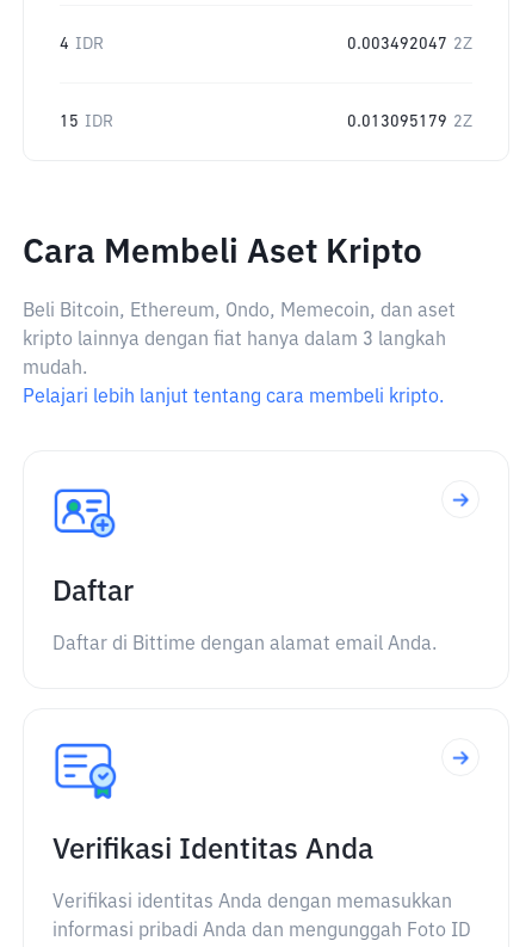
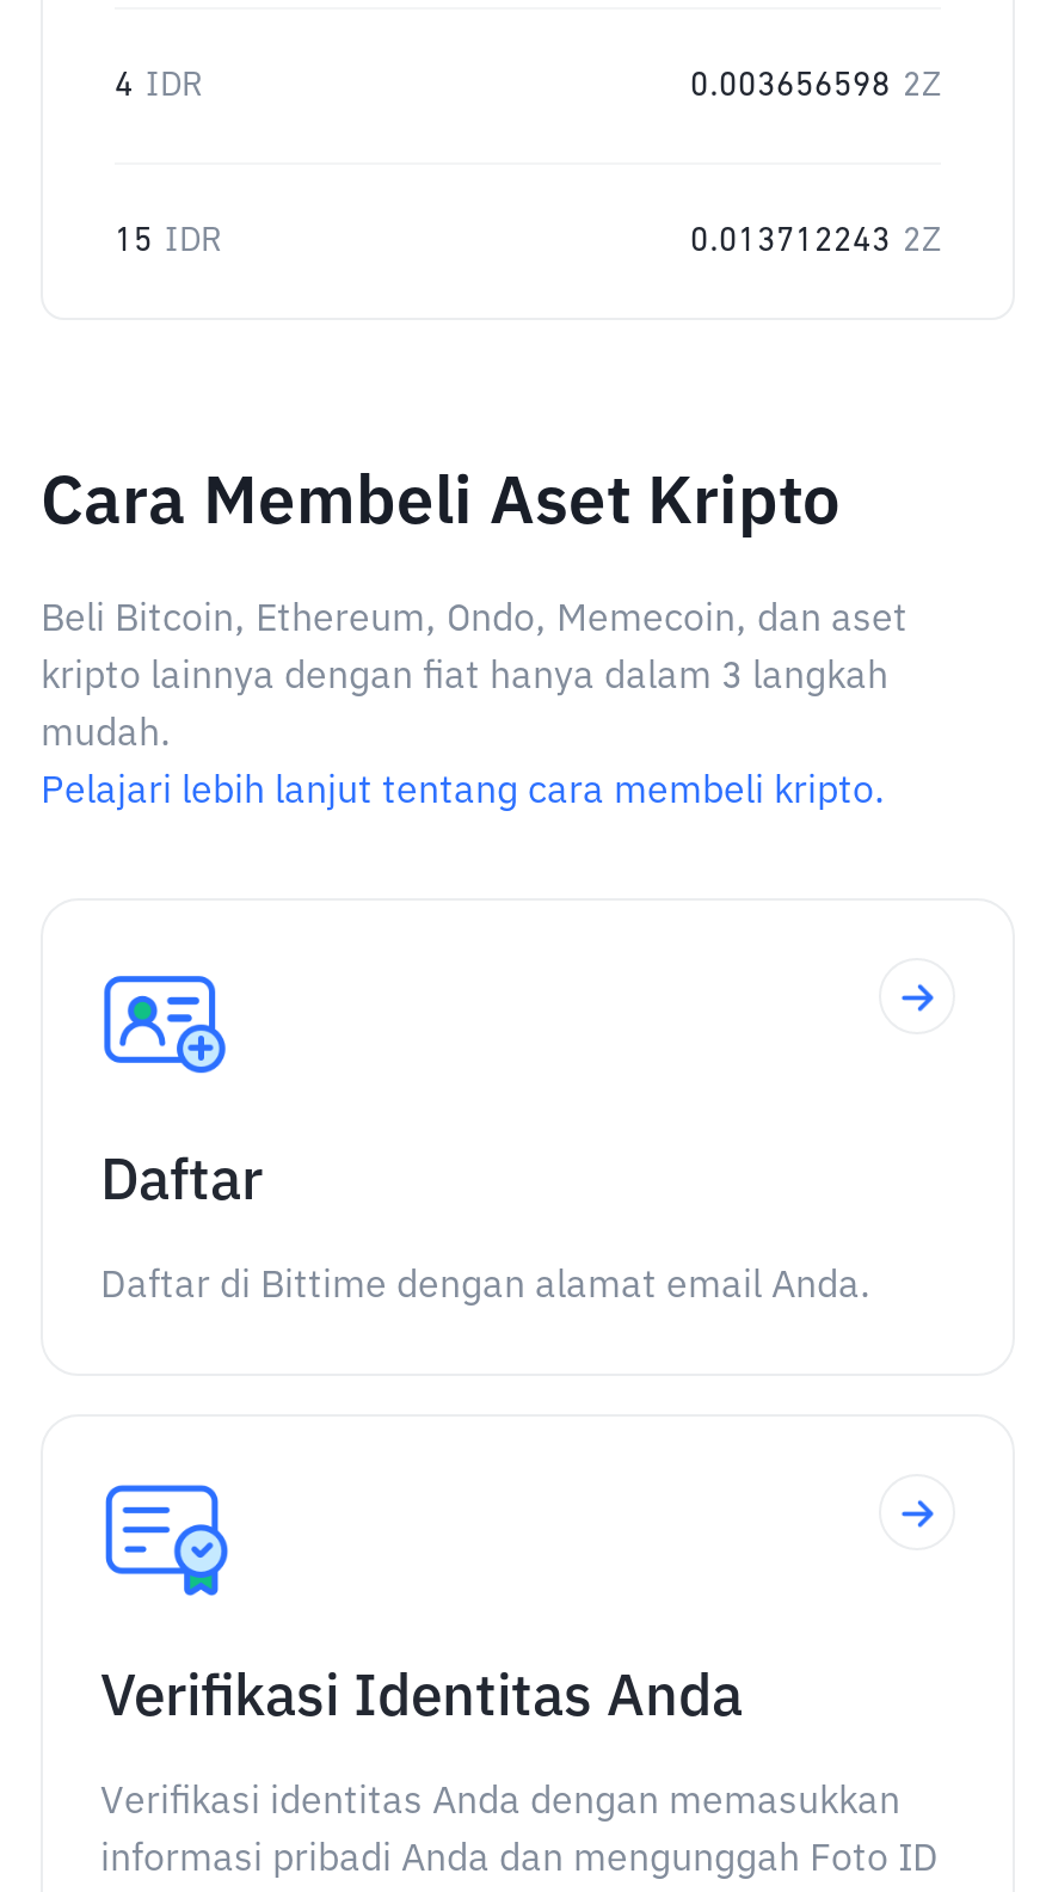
- 0.003492047 2Z
+ 0.003656598 2Z

- 0.013095179 2Z
+ 0.013712243 2Z
